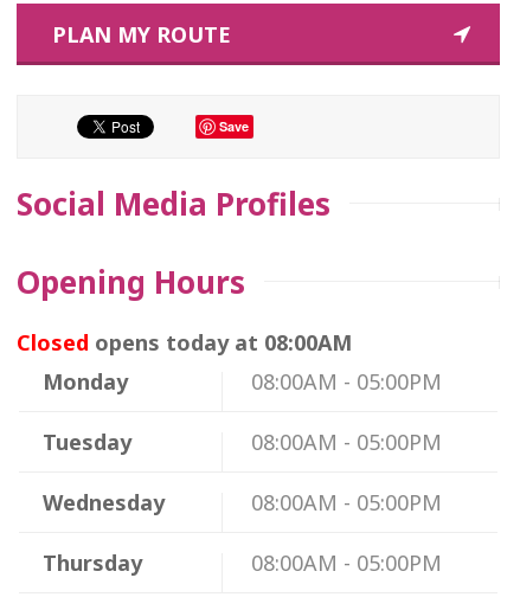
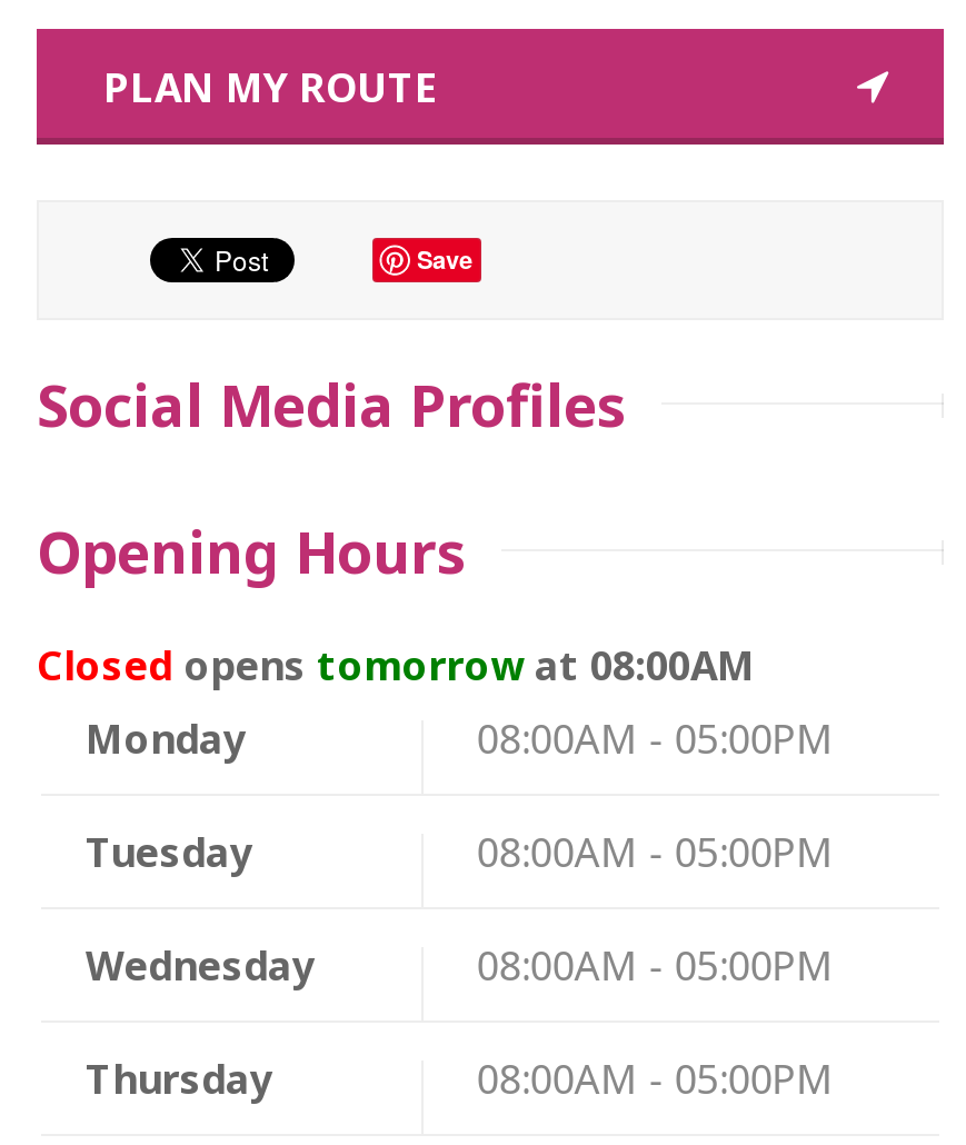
- Closed opens today at 08:00AM
+ Closed opens tomorrow at 08:00AM
